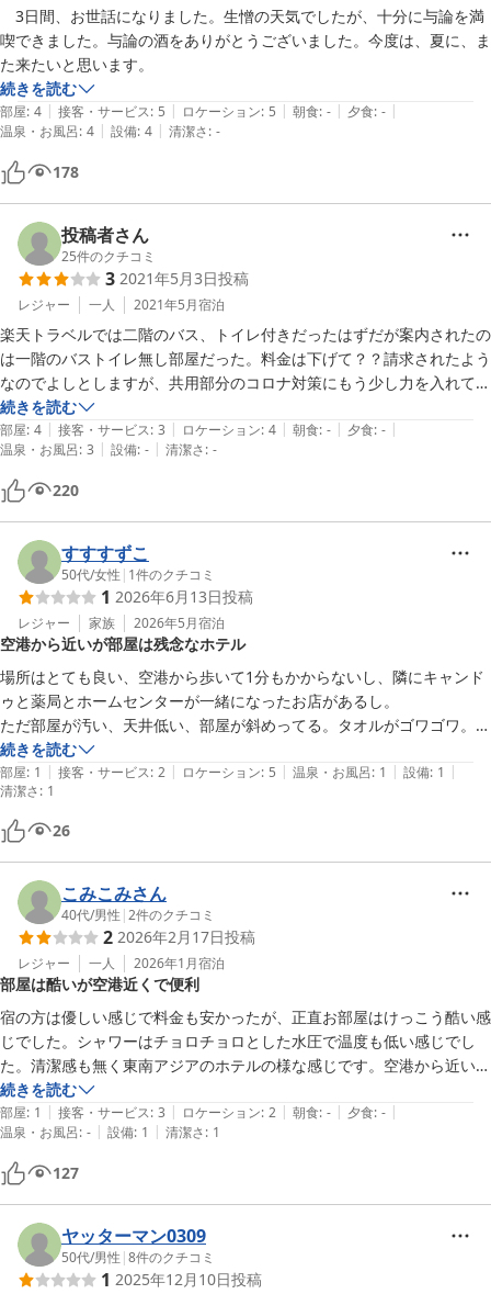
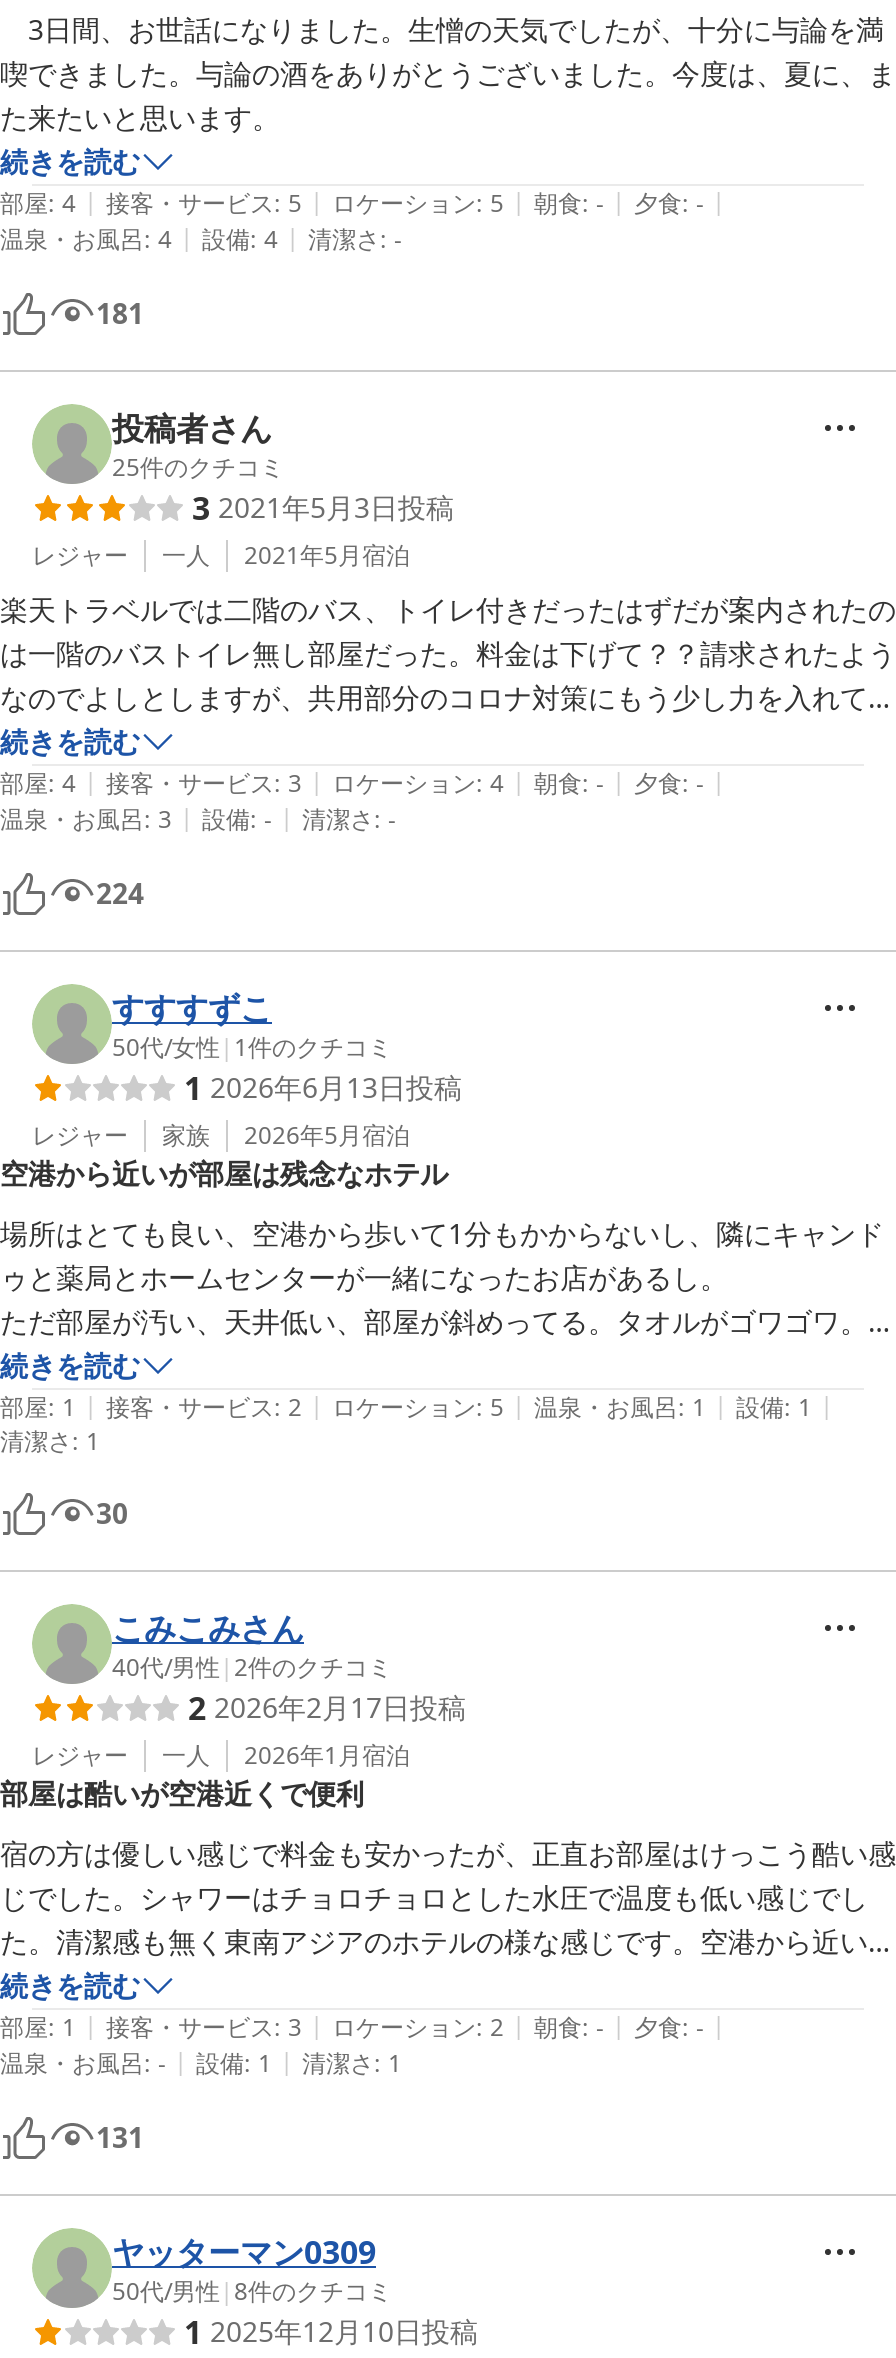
- 178
+ 181

- 220
+ 224

- 26
+ 30

- 127
+ 131
